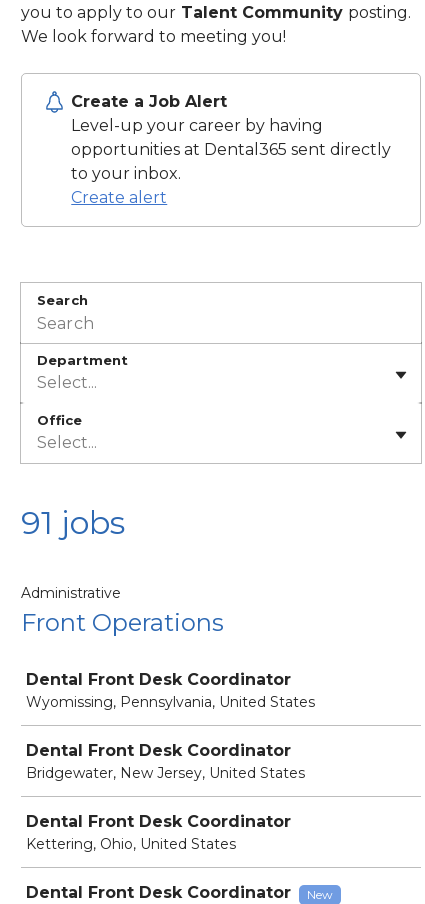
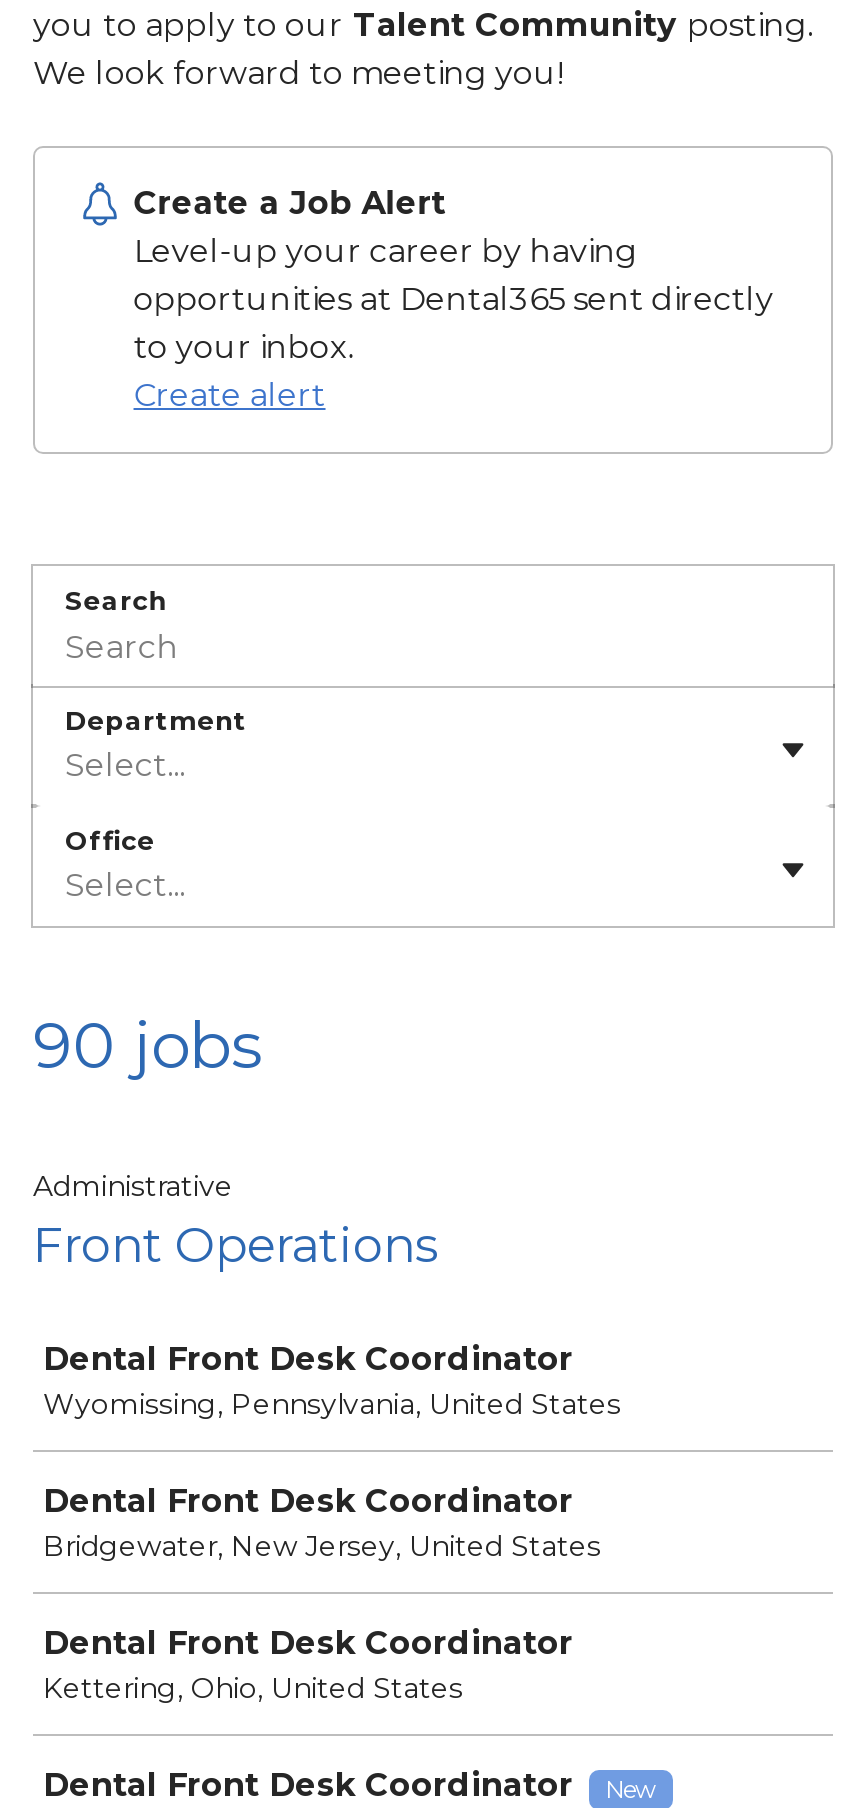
- 91 jobs
+ 90 jobs
